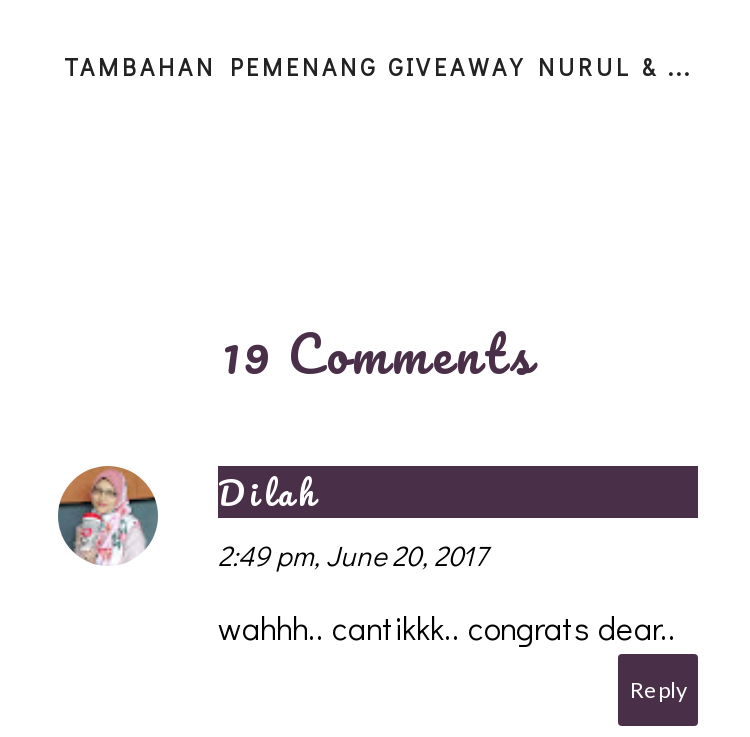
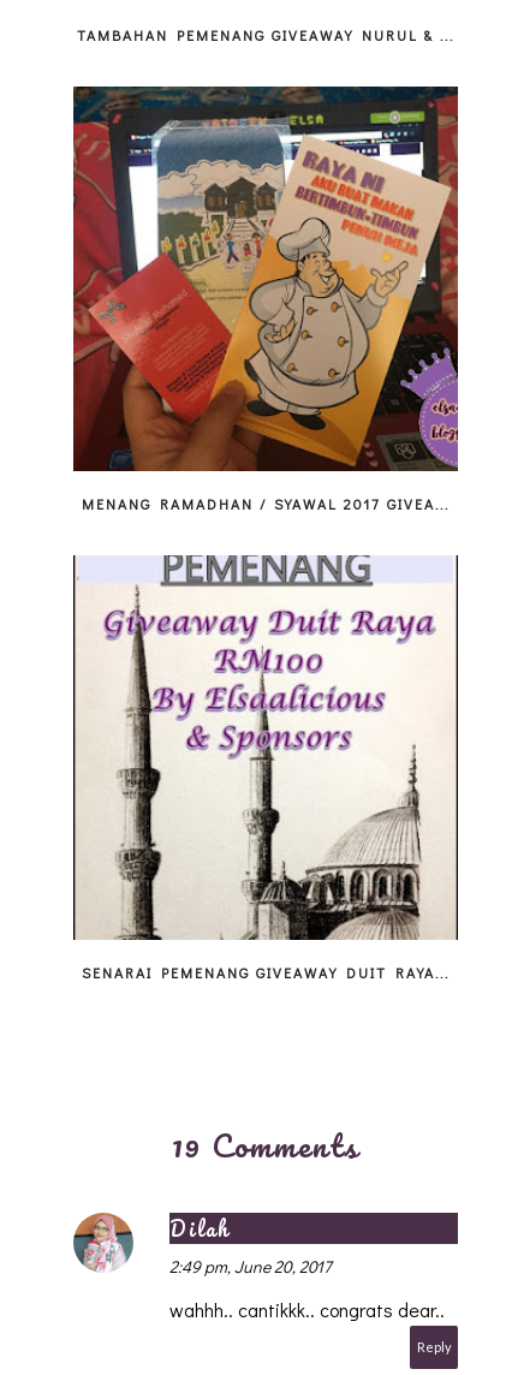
+ [image]
+ MENANG RAMADHAN / SYAWAL 2017 GIVEA...

+ [image]
+ SENARAI PEMENANG GIVEAWAY DUIT RAYA...
